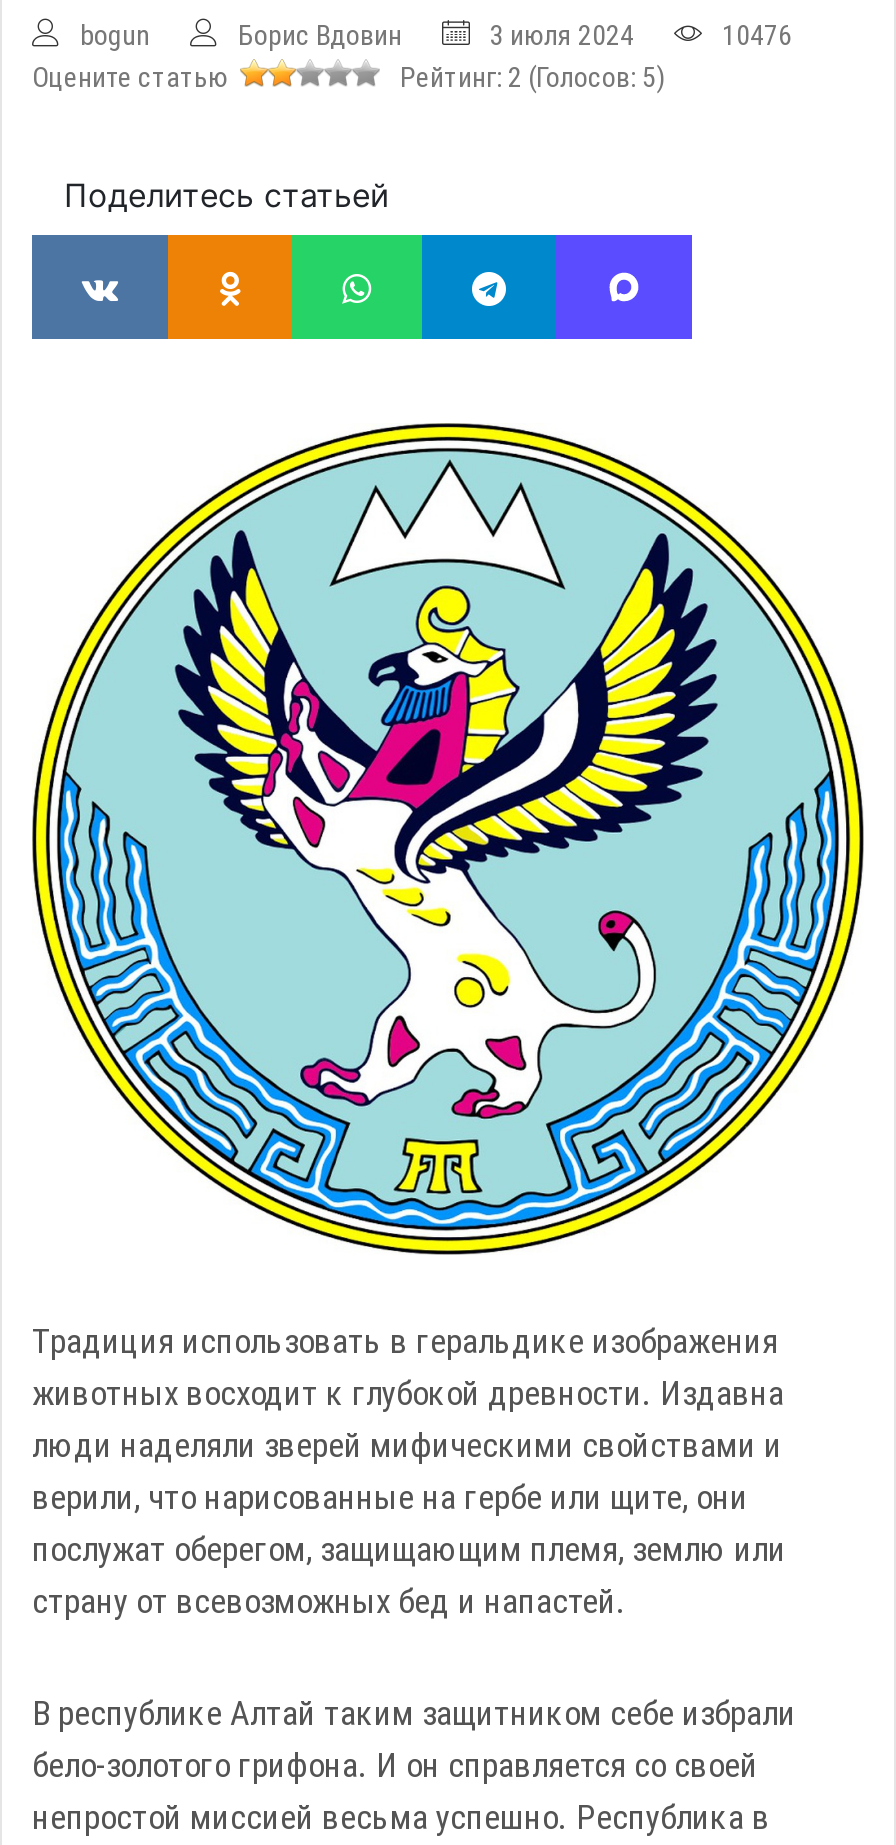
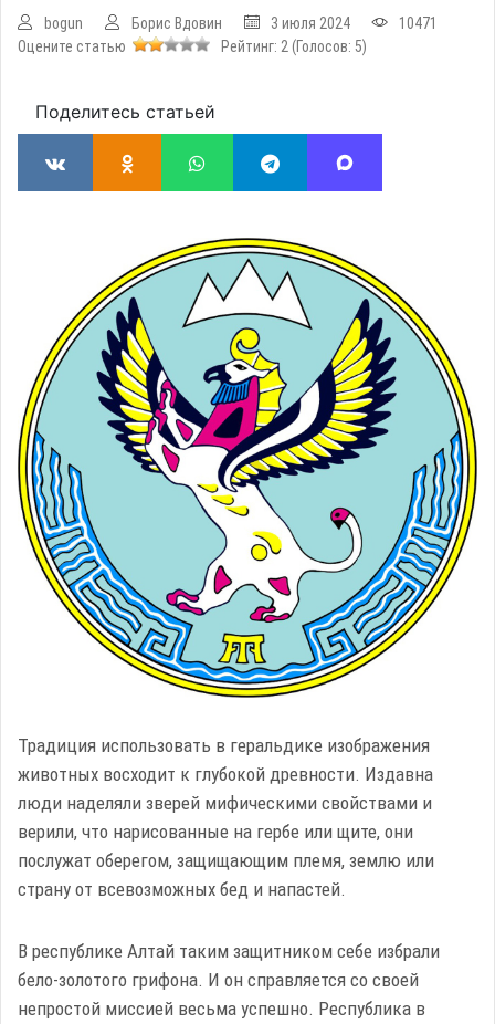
- 10476
+ 10471
